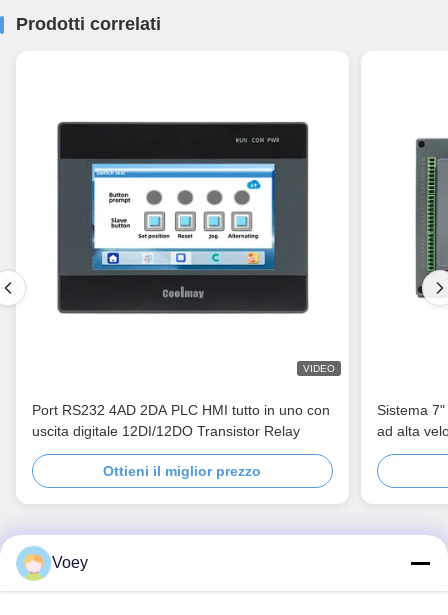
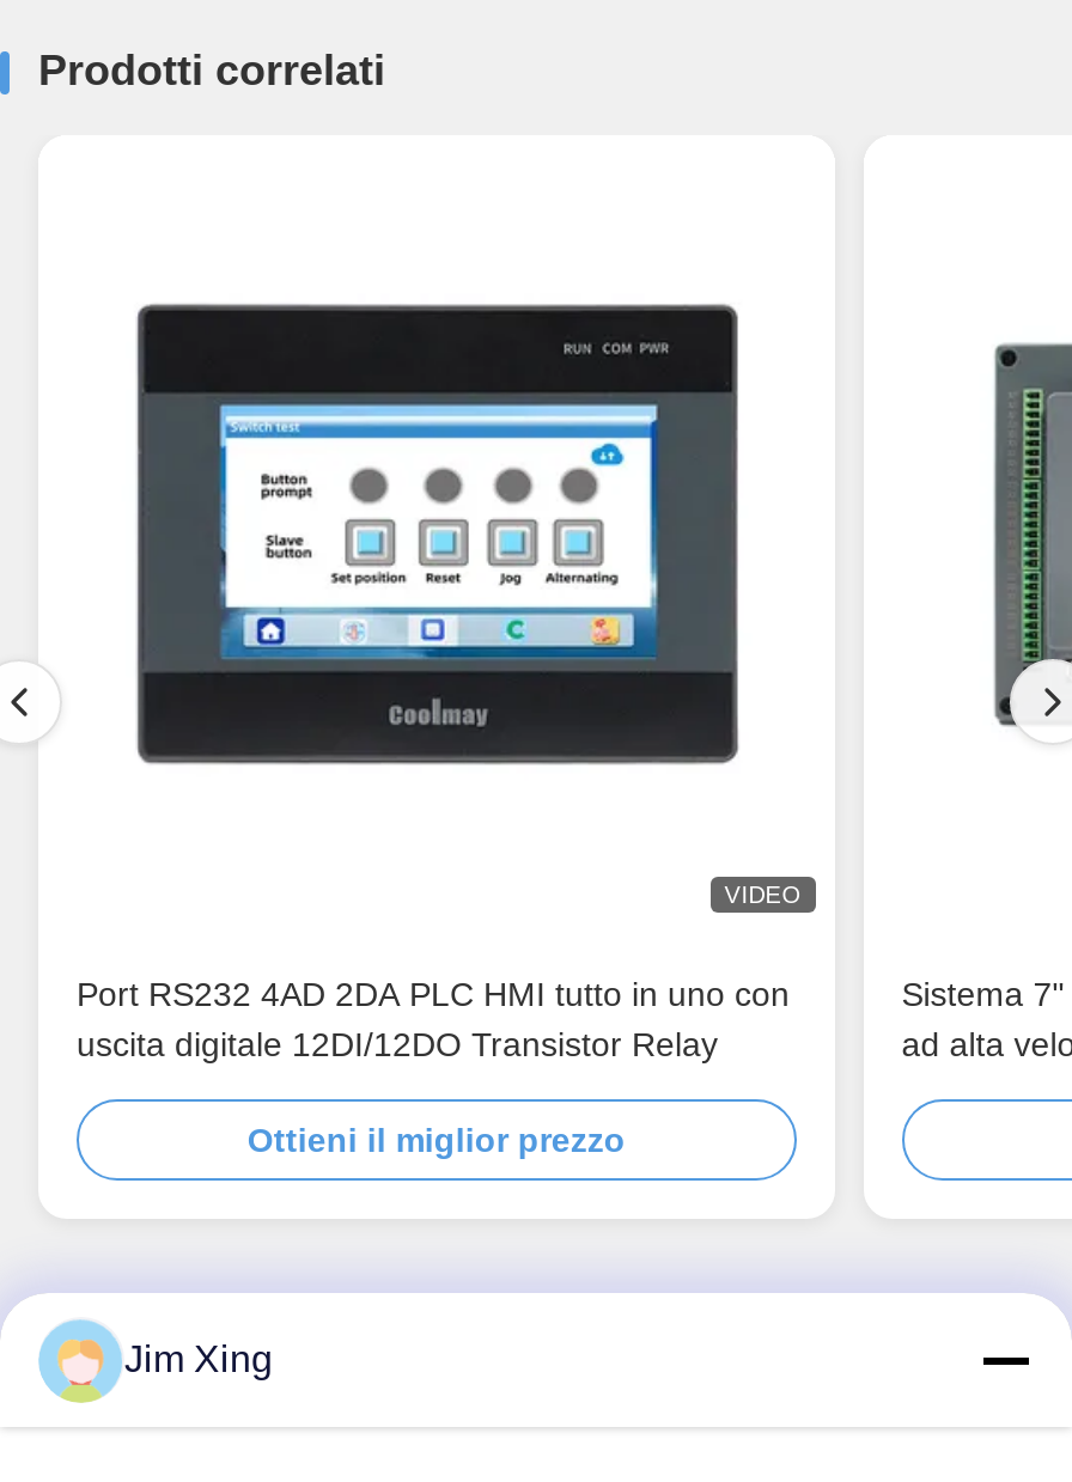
- Voey
+ Jim Xing
